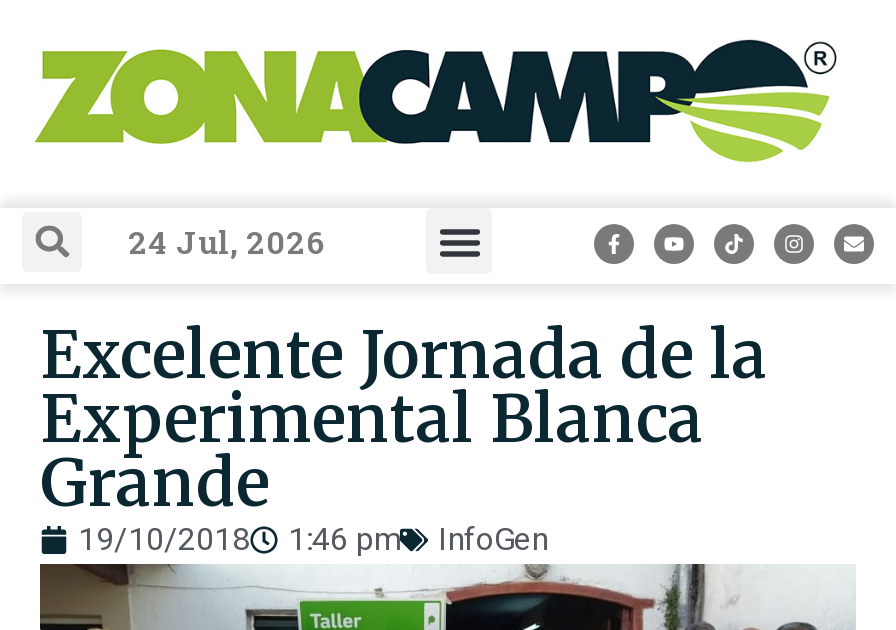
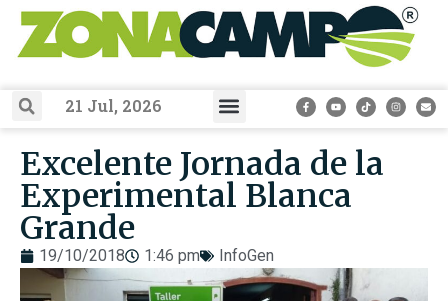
- 24 Jul, 2026
+ 21 Jul, 2026
